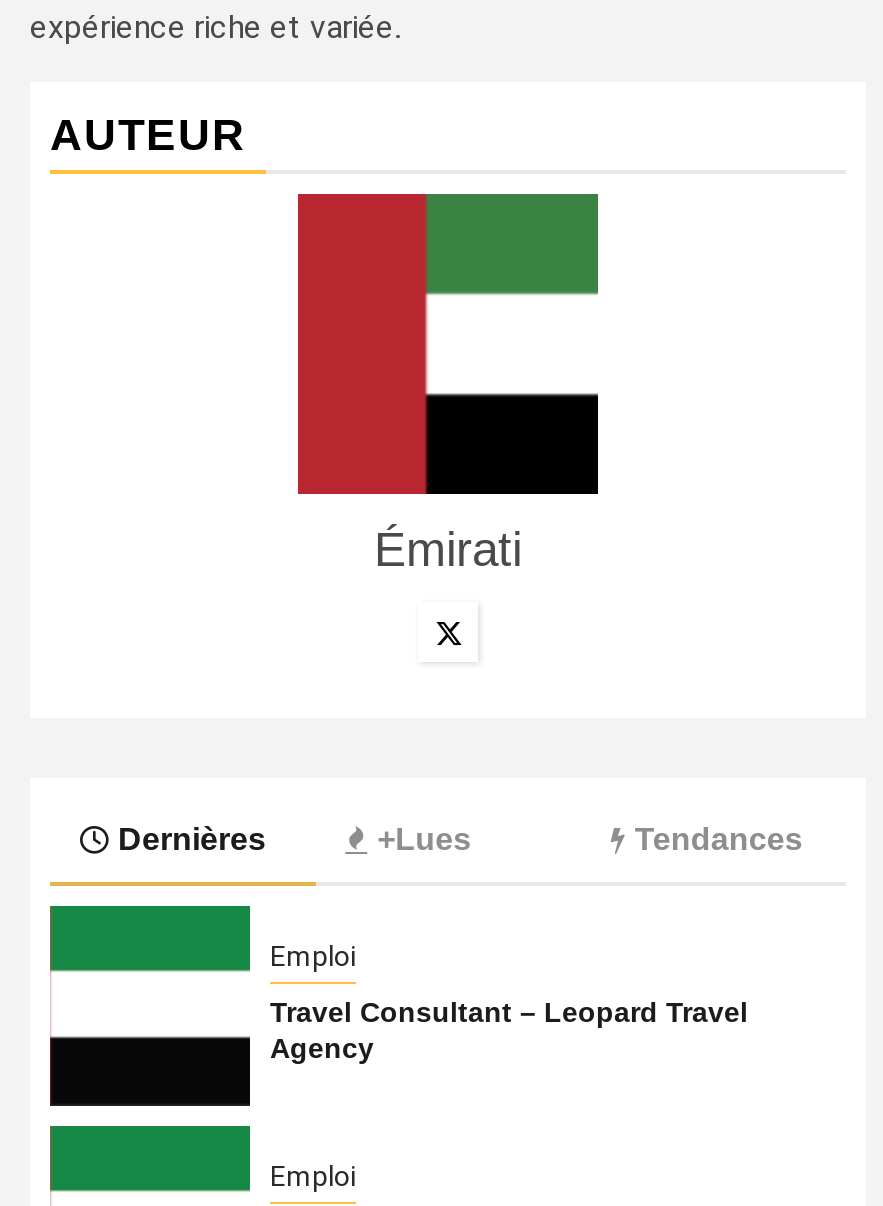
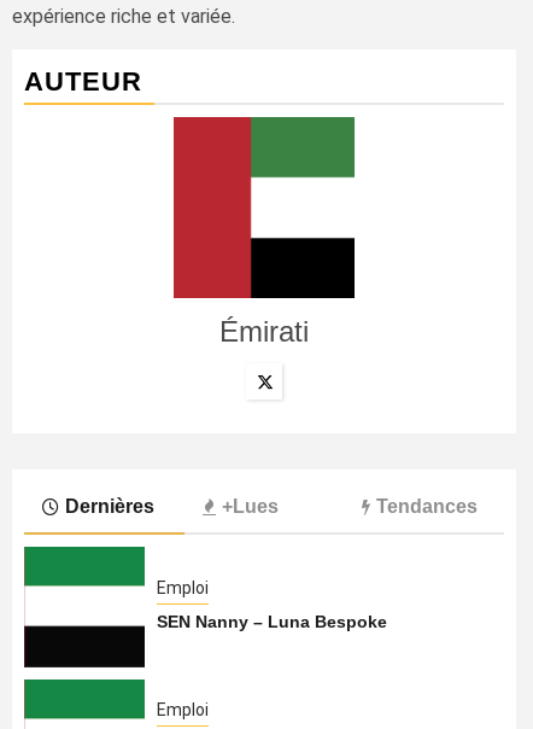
- Travel Consultant – Leopard Travel
- Agency
+ SEN Nanny – Luna Bespoke
